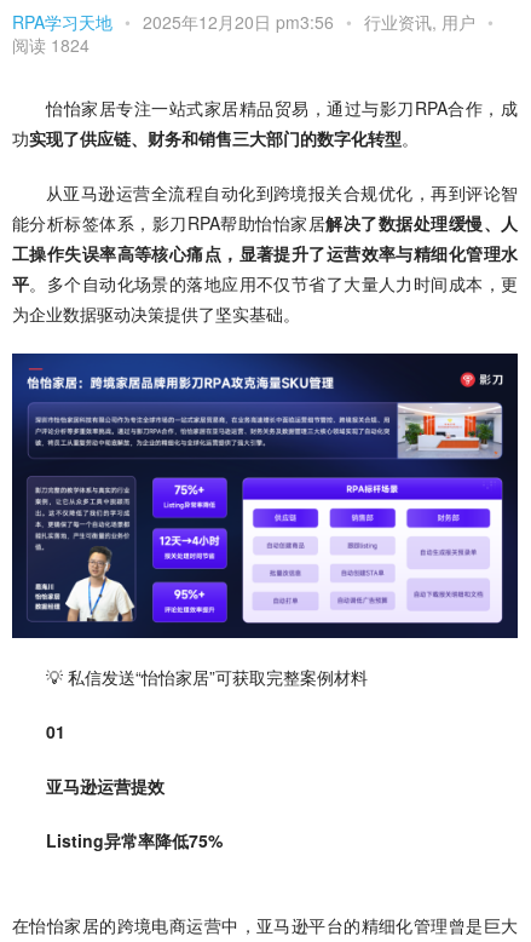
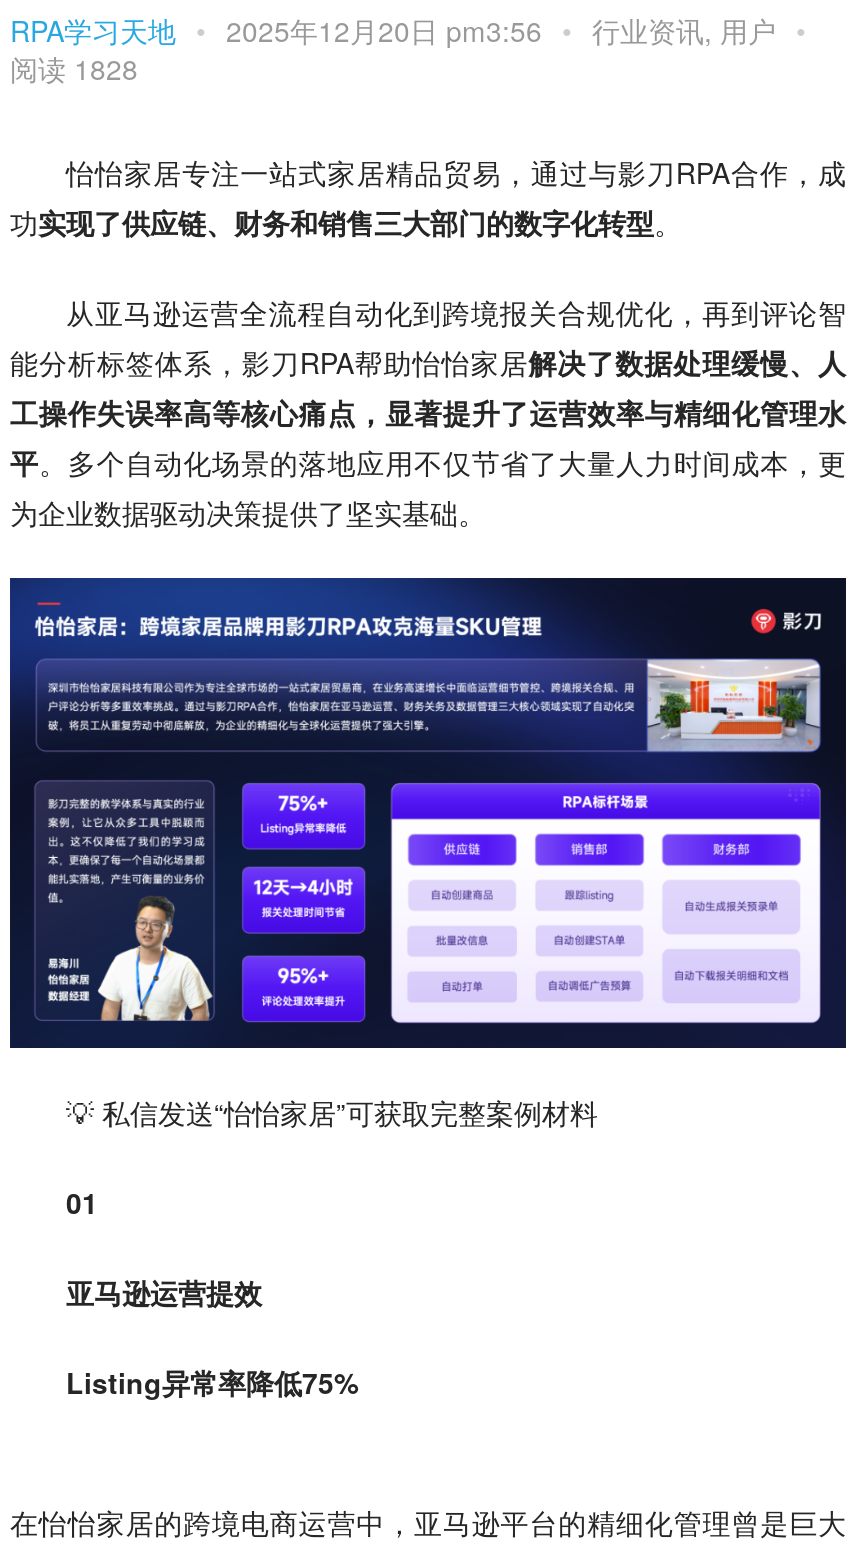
- 阅读 1824
+ 阅读 1828
